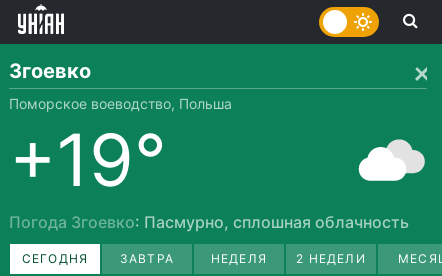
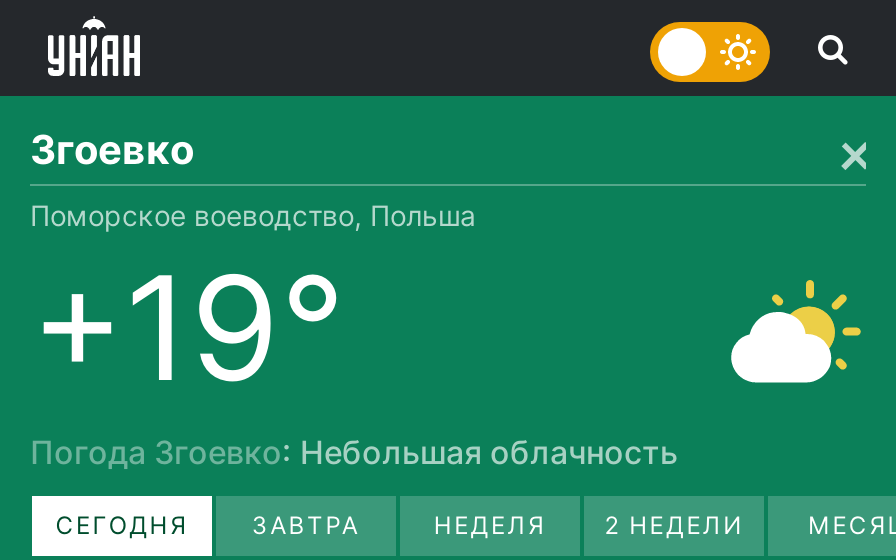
- [image]
+ [image]

- Погода Згоевко: Пасмурно, сплошная облачность
+ Погода Згоевко: Небольшая облачность
